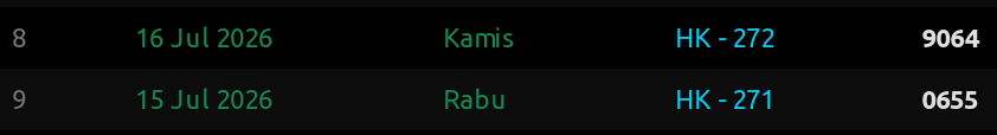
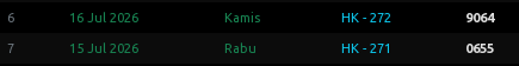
- 8
+ 6

- 9
+ 7
